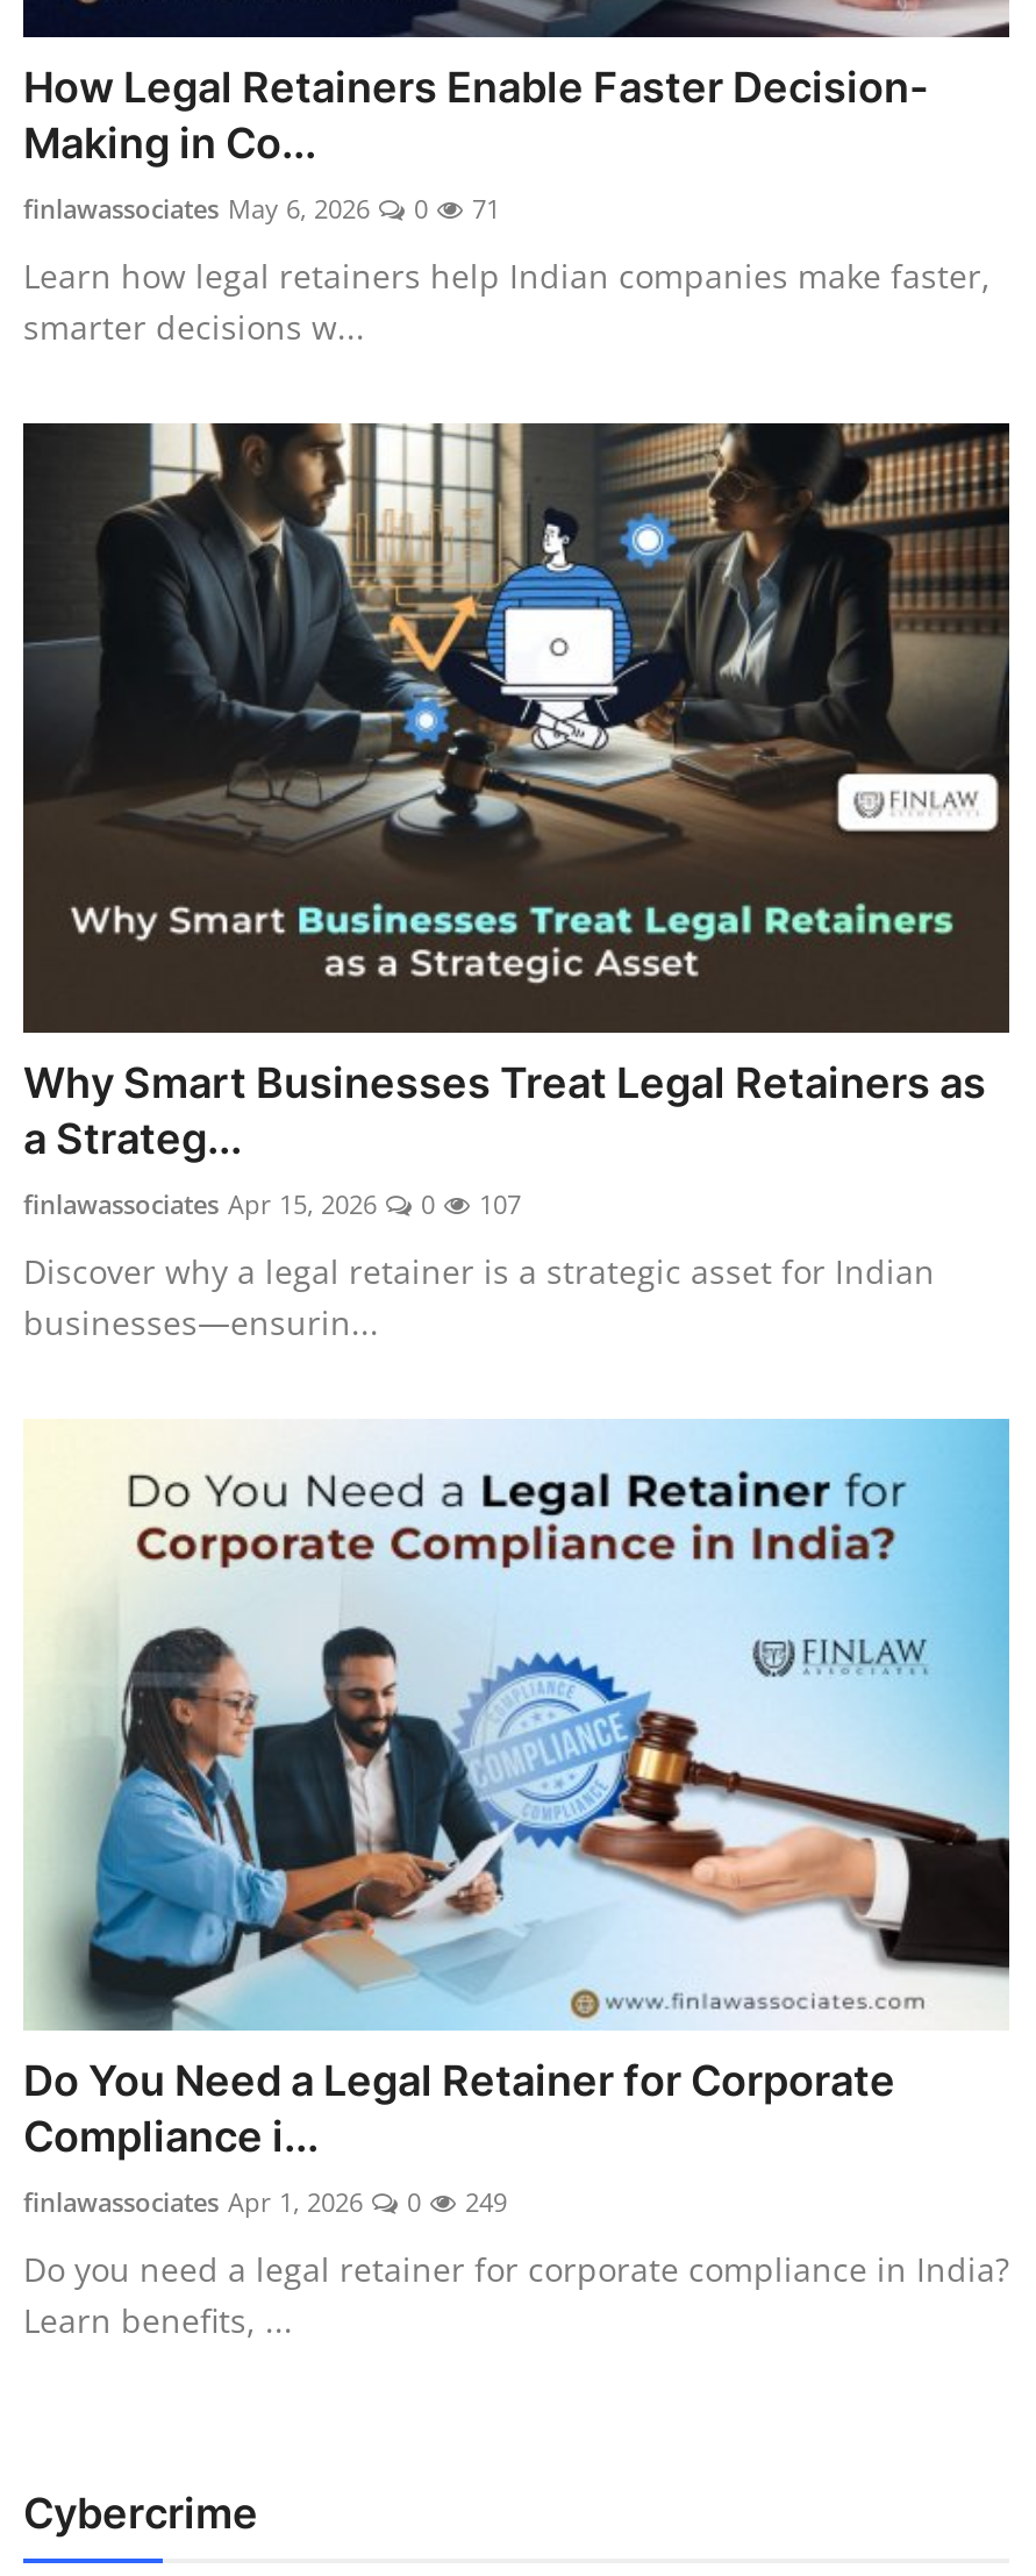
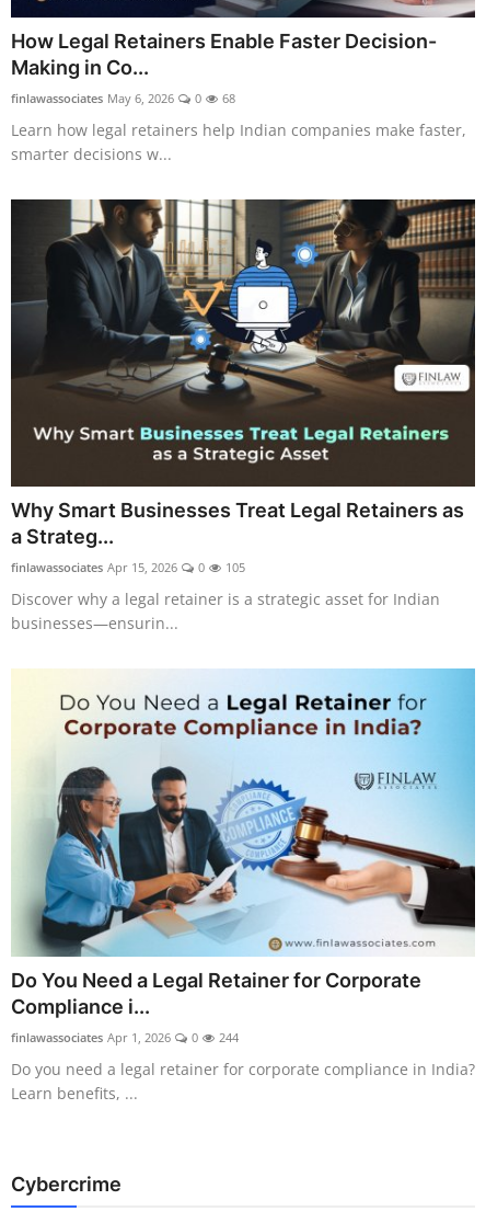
- finlawassociates May 6, 2026 0 71
+ finlawassociates May 6, 2026 0 68

- finlawassociates Apr 15, 2026 0 107
+ finlawassociates Apr 15, 2026 0 105

- finlawassociates Apr 1, 2026 0 249
+ finlawassociates Apr 1, 2026 0 244
